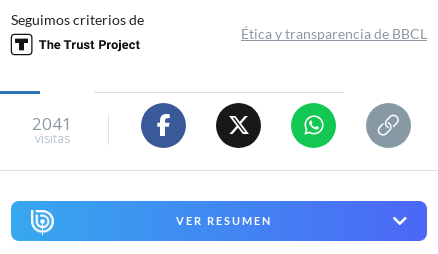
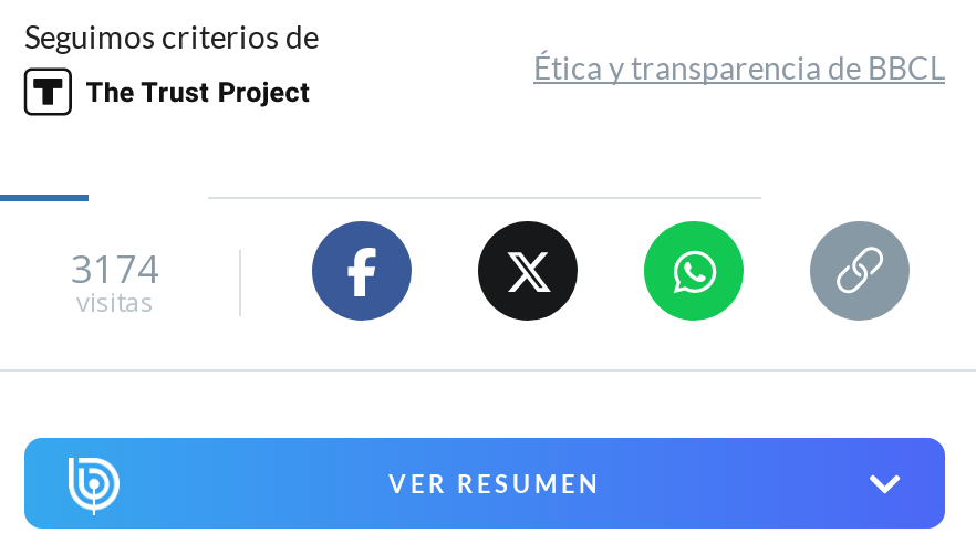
- 2041
+ 3174
